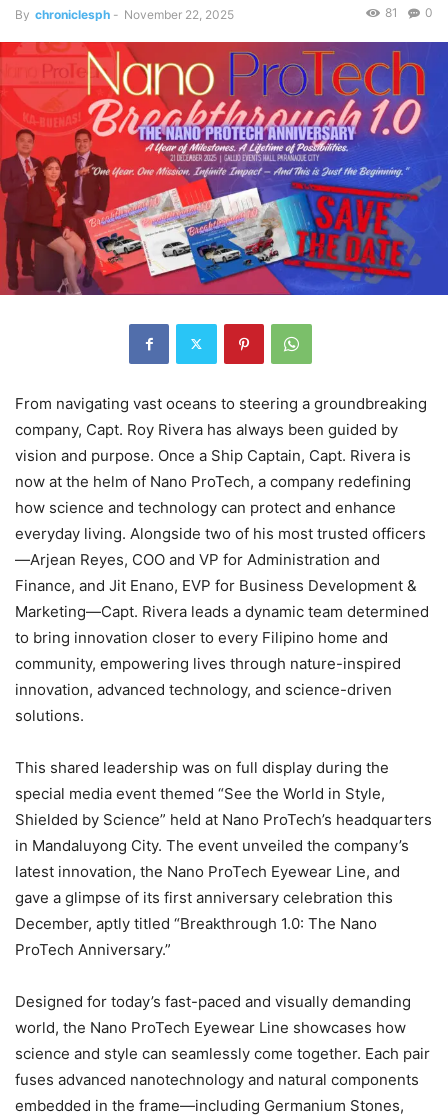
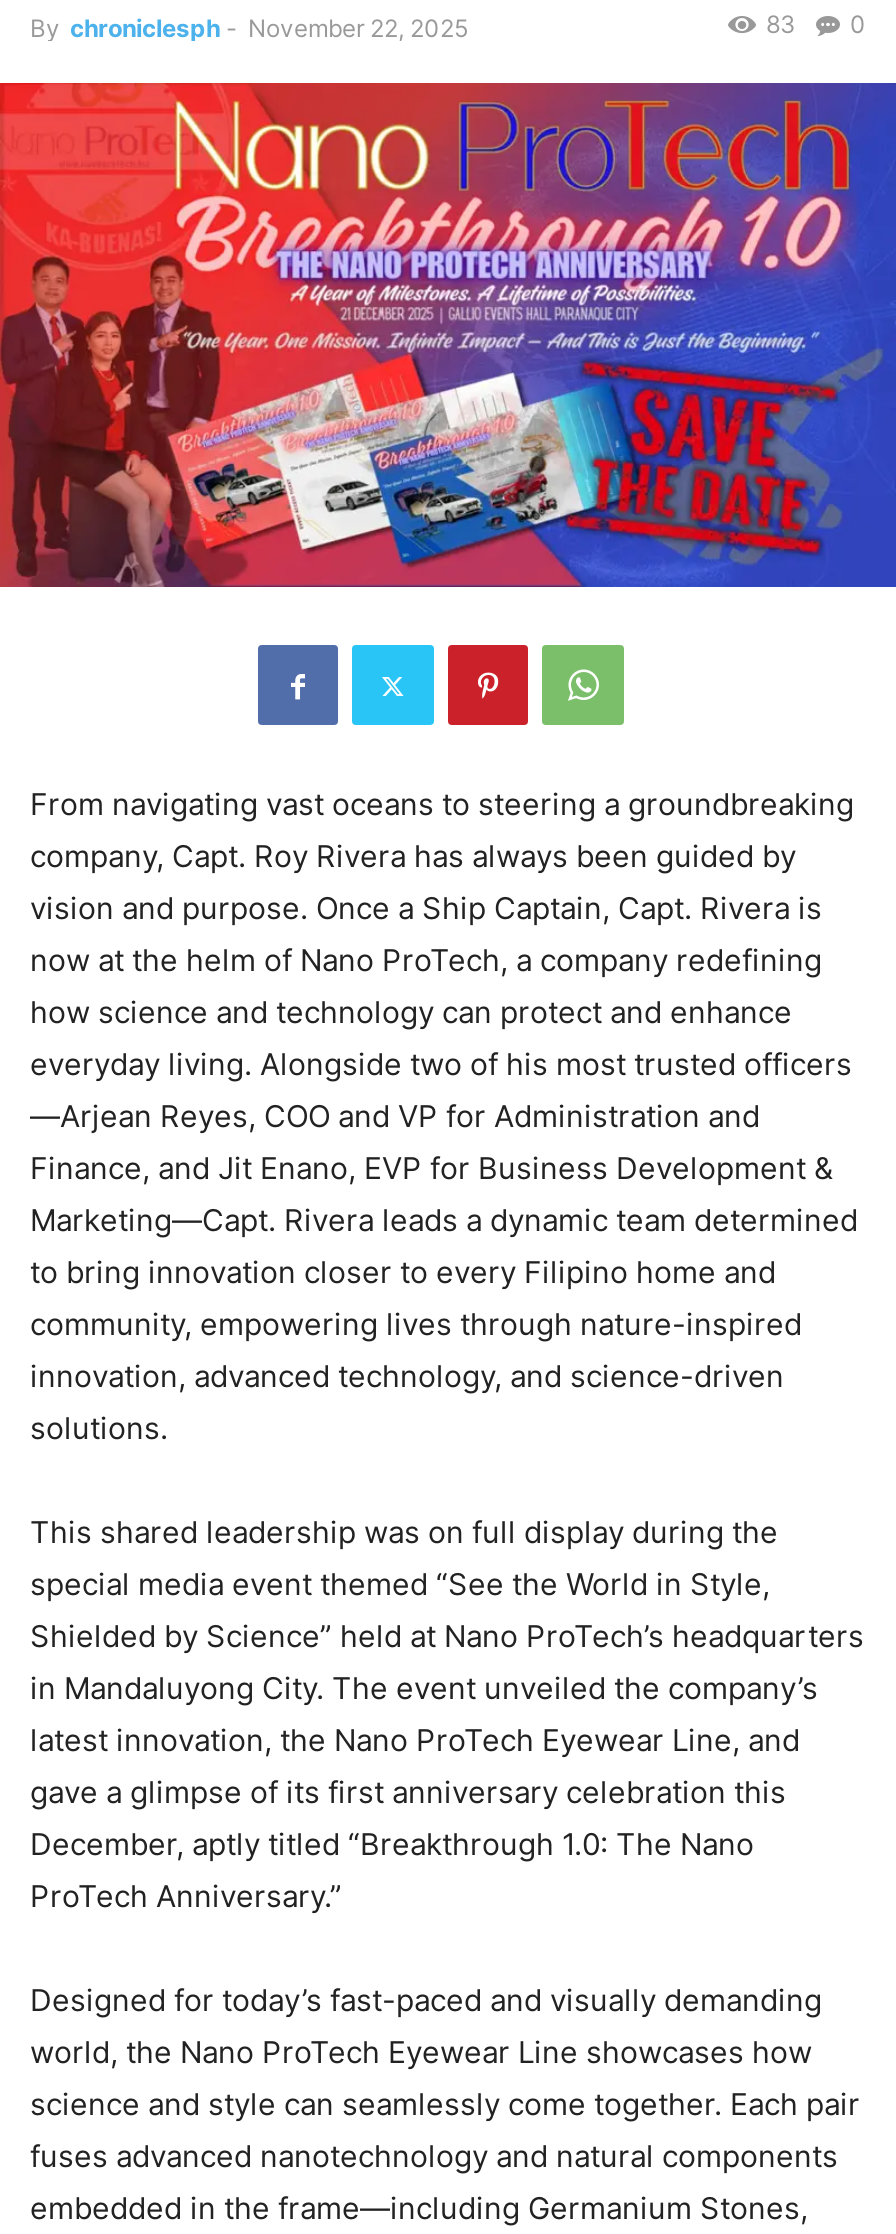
- 81 0
+ 83 0
